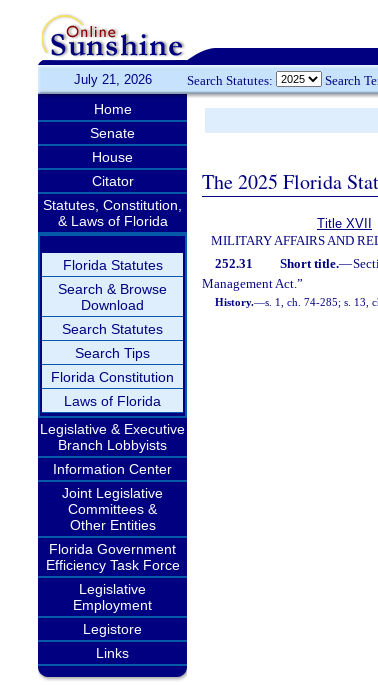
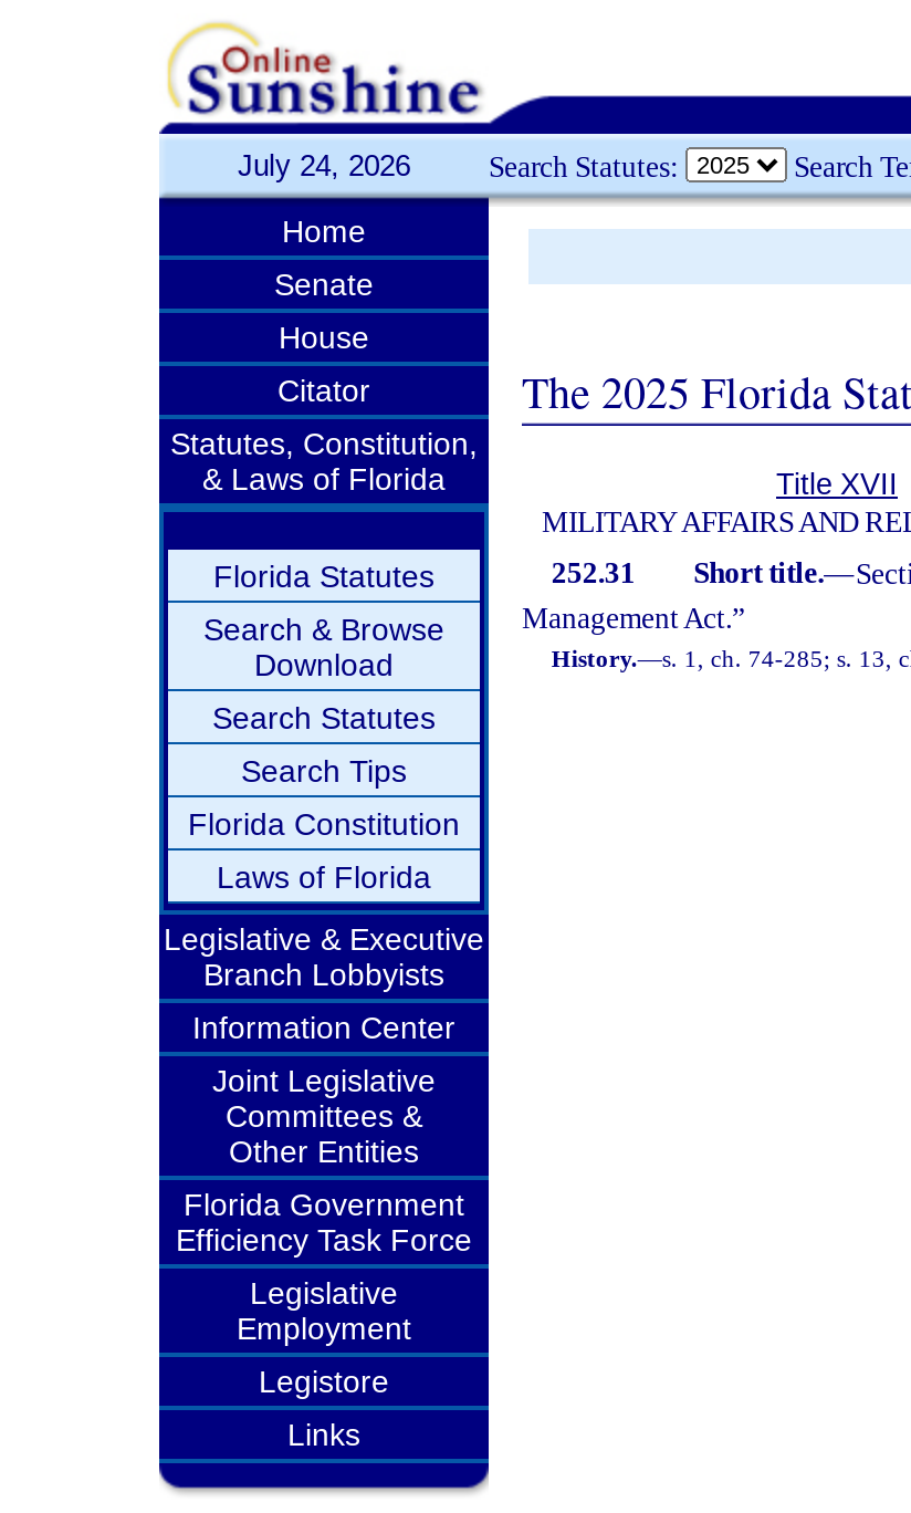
- July 21, 2026
+ July 24, 2026
